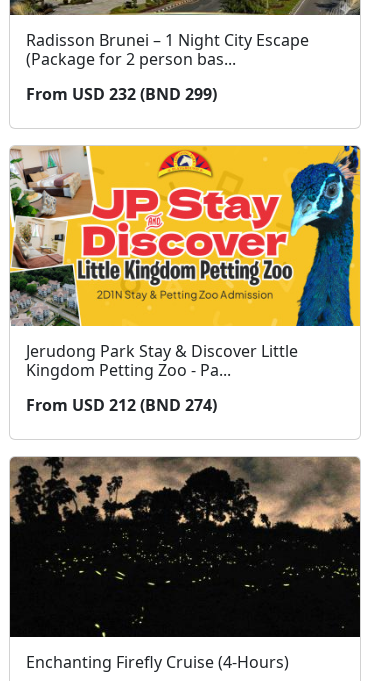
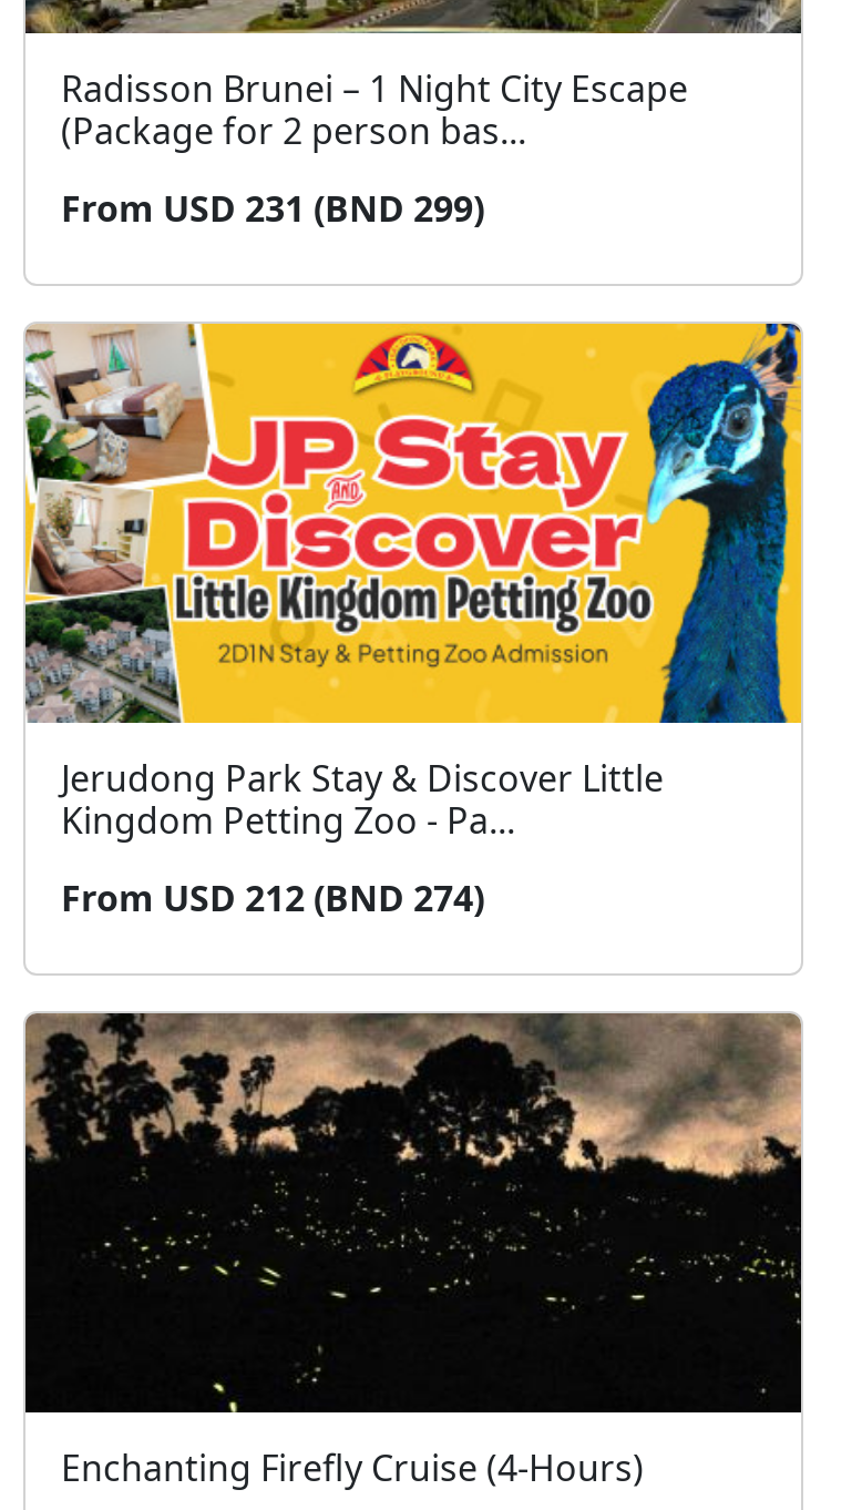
- From USD 232 (BND 299)
+ From USD 231 (BND 299)
